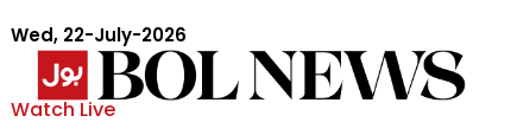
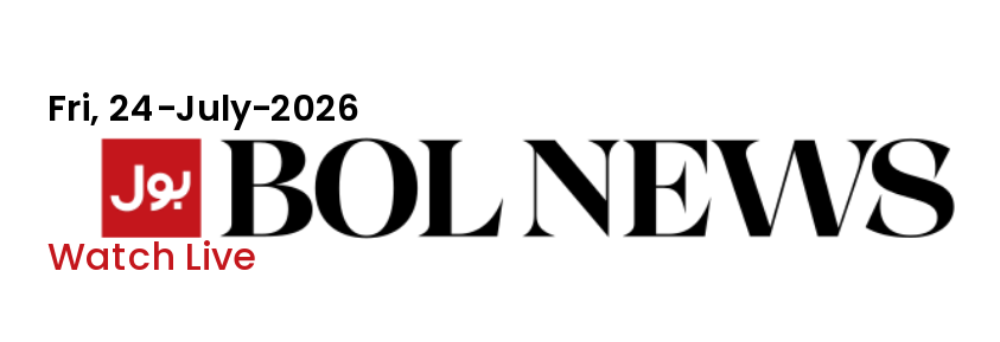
- Wed, 22-July-2026
+ Fri, 24-July-2026
